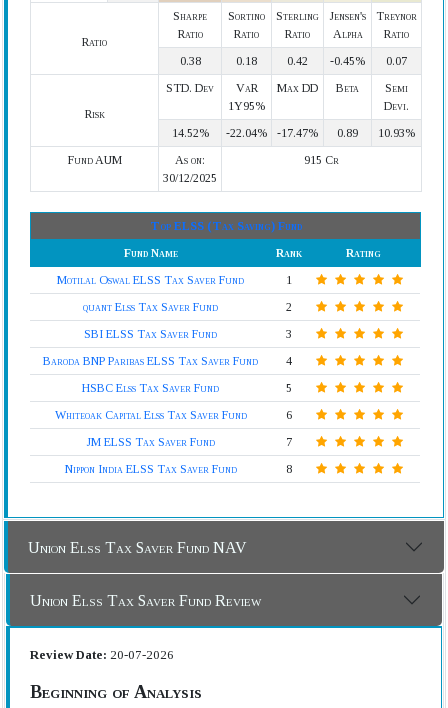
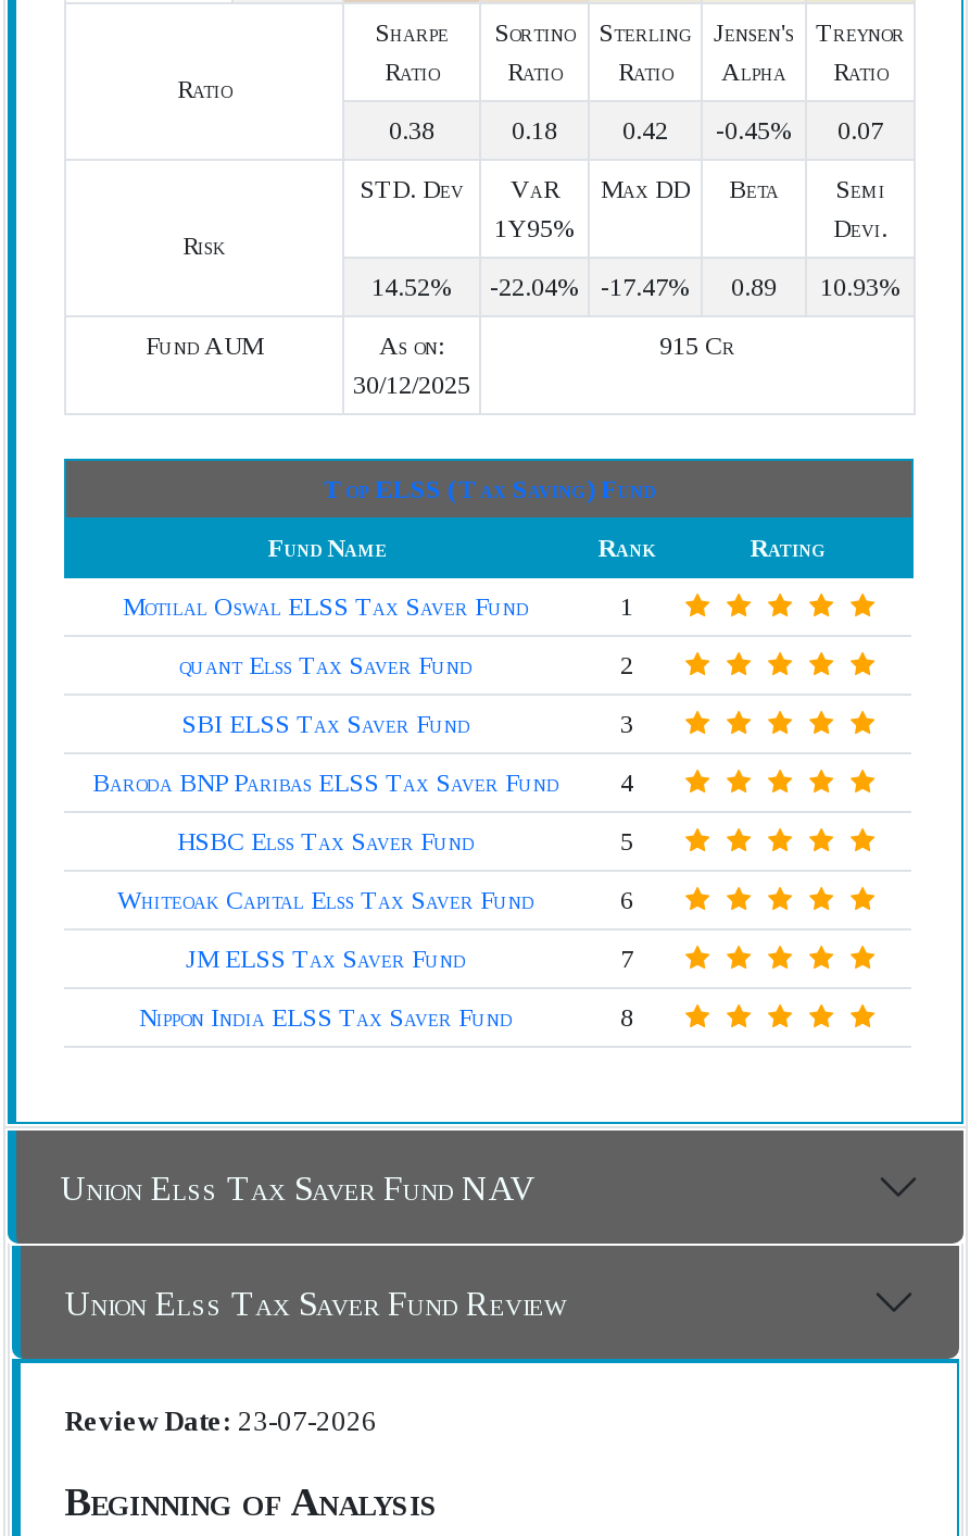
- Review Date: 20-07-2026
+ Review Date: 23-07-2026
